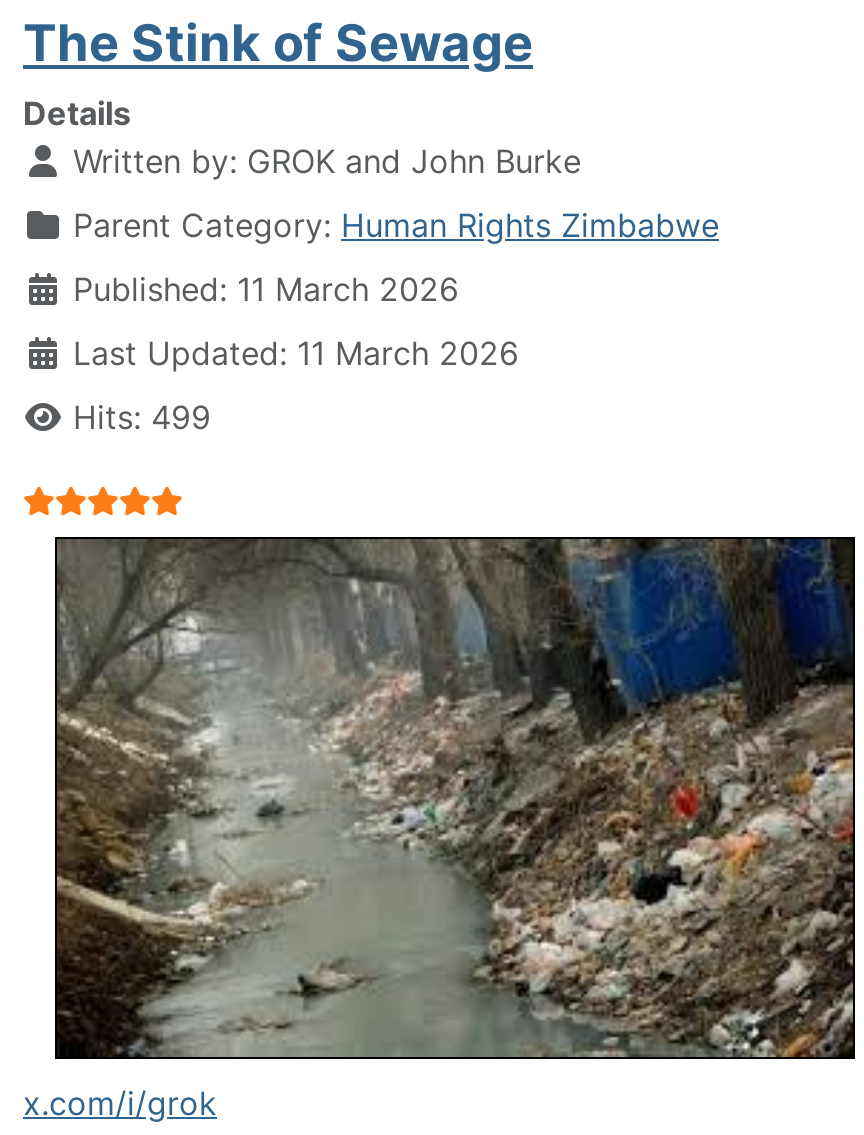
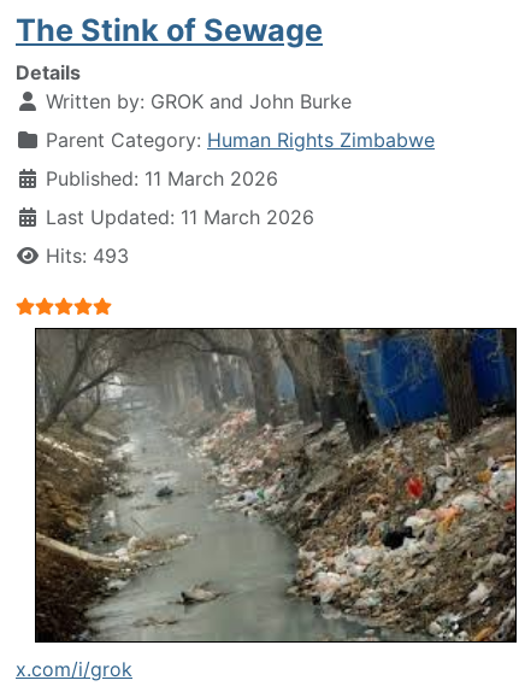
- Hits: 499
+ Hits: 493
